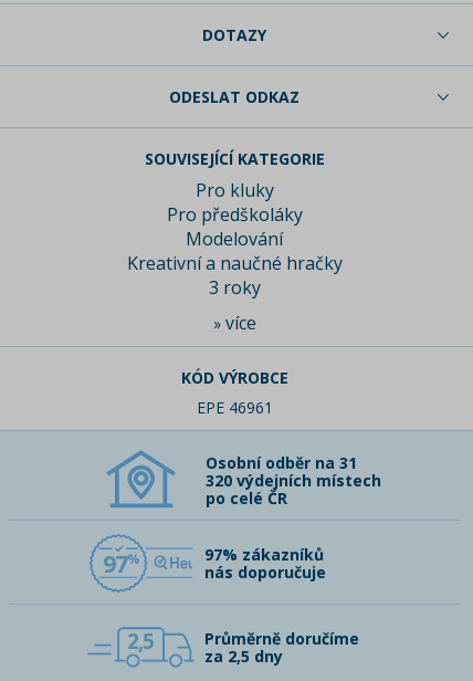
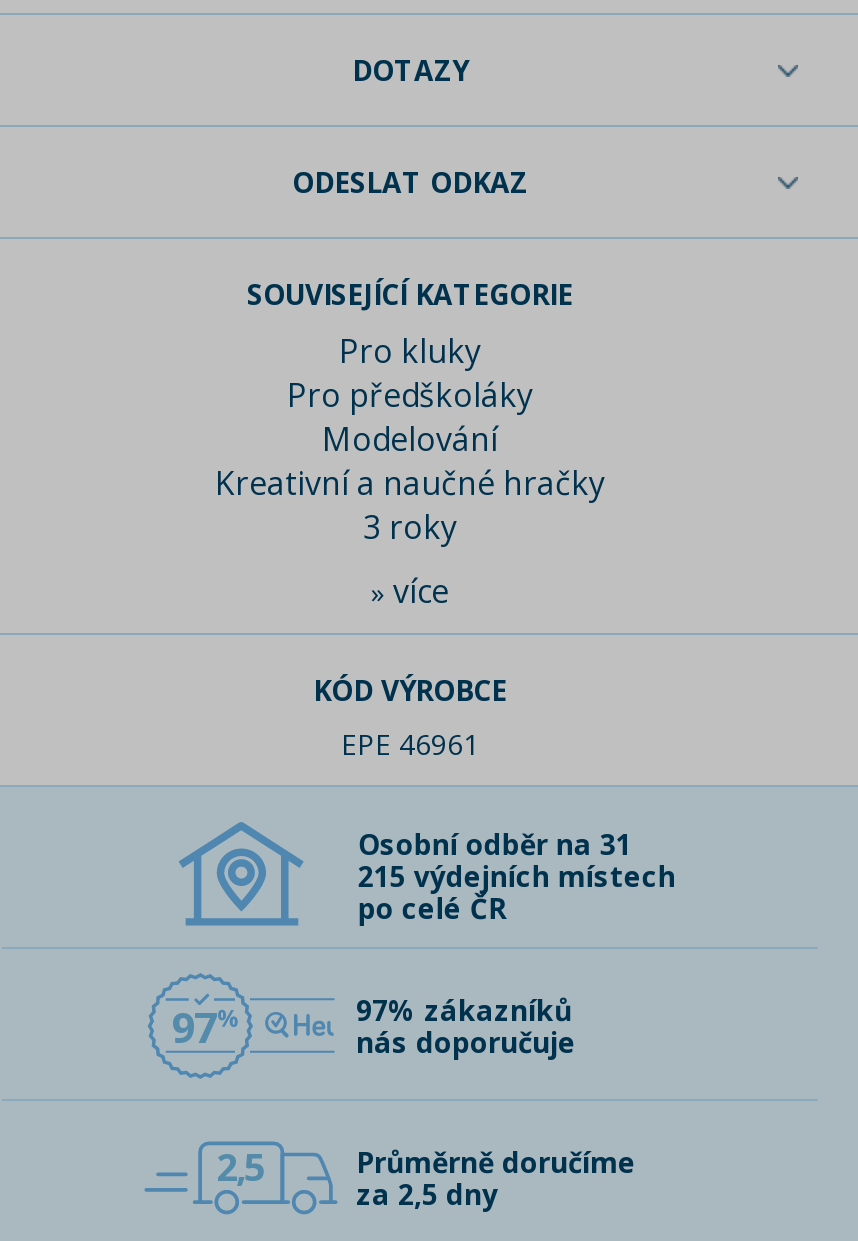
- 320 výdejních místech
+ 215 výdejních místech
